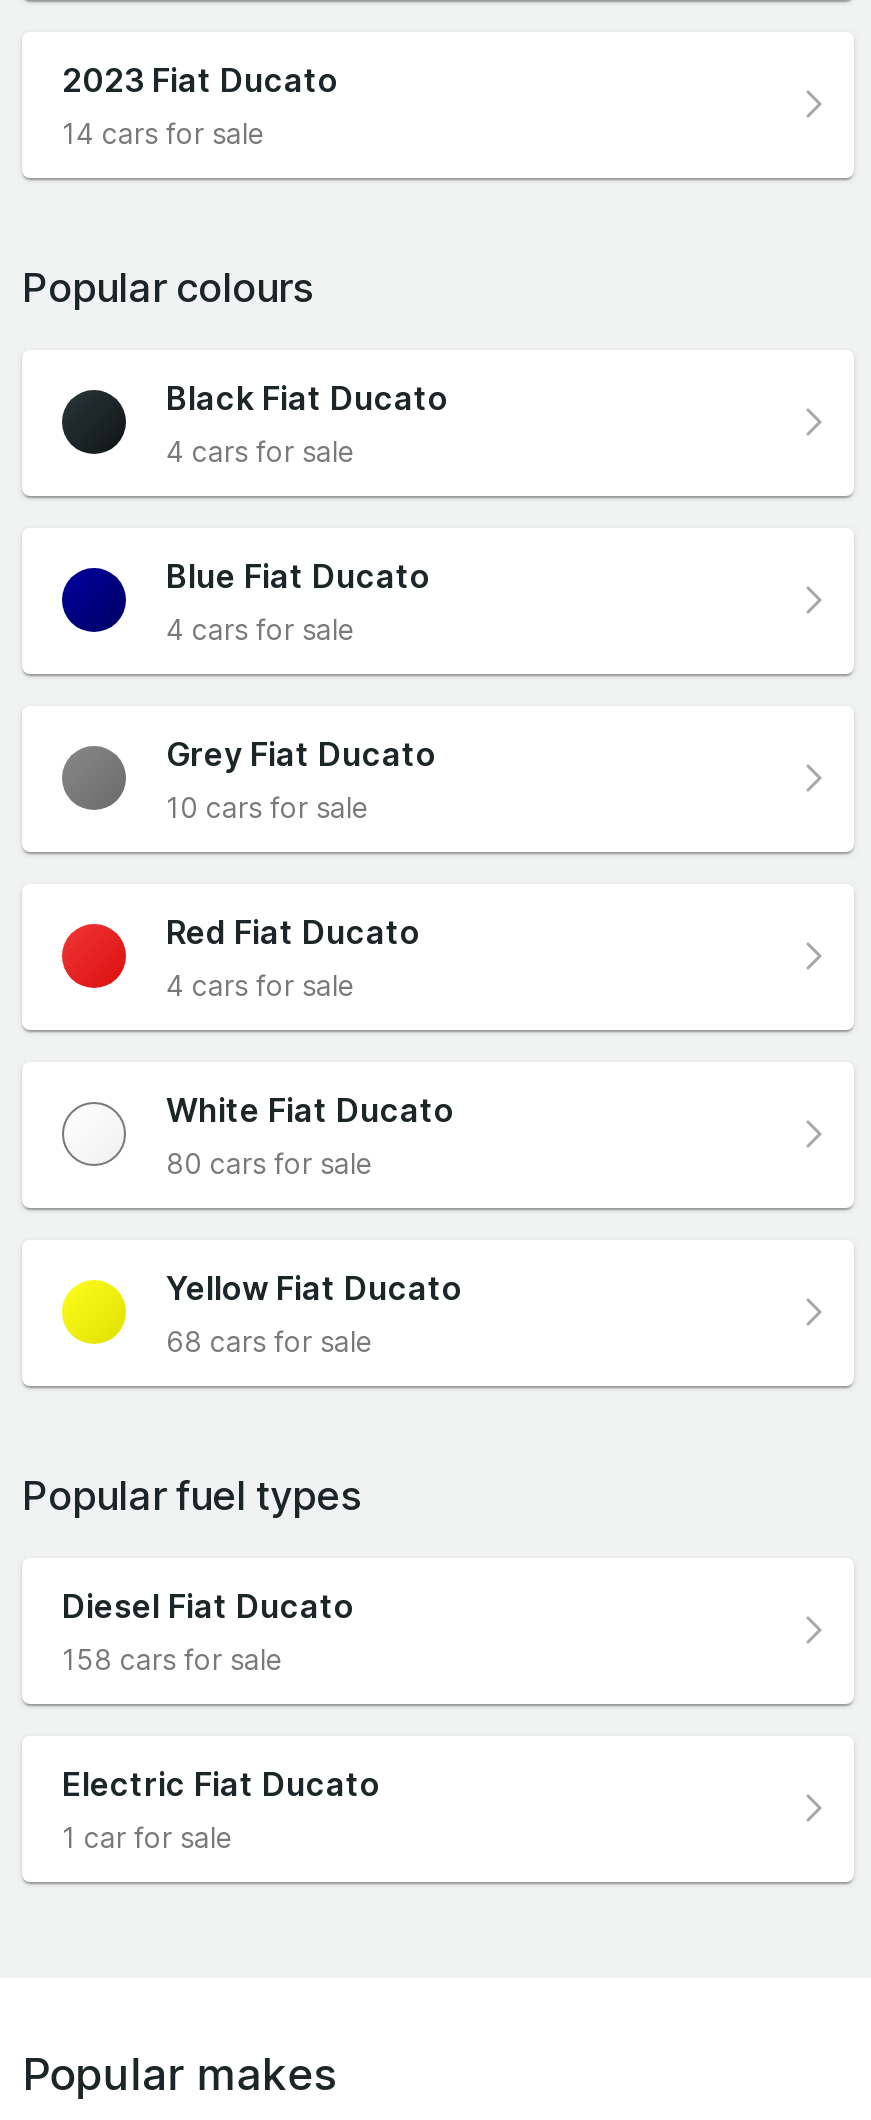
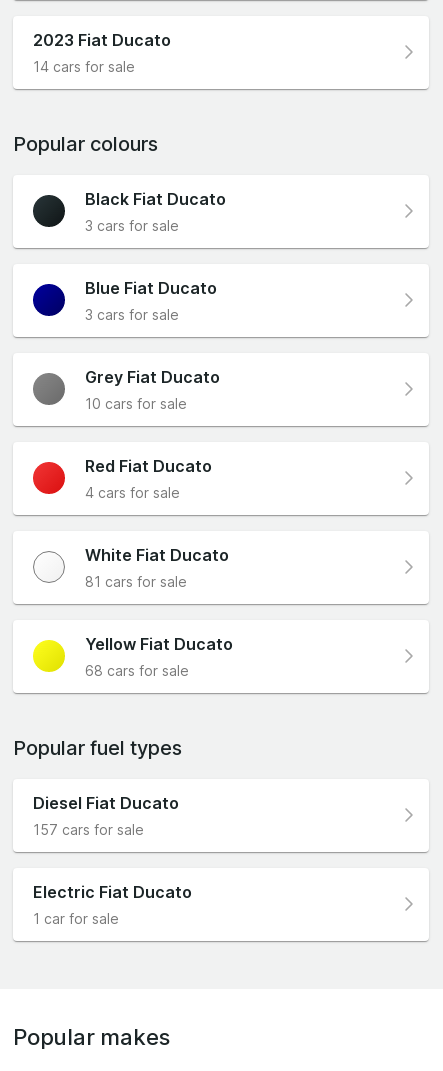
- 4 cars for sale
+ 3 cars for sale

- 4 cars for sale
+ 3 cars for sale

- 80 cars for sale
+ 81 cars for sale

- 158 cars for sale
+ 157 cars for sale
